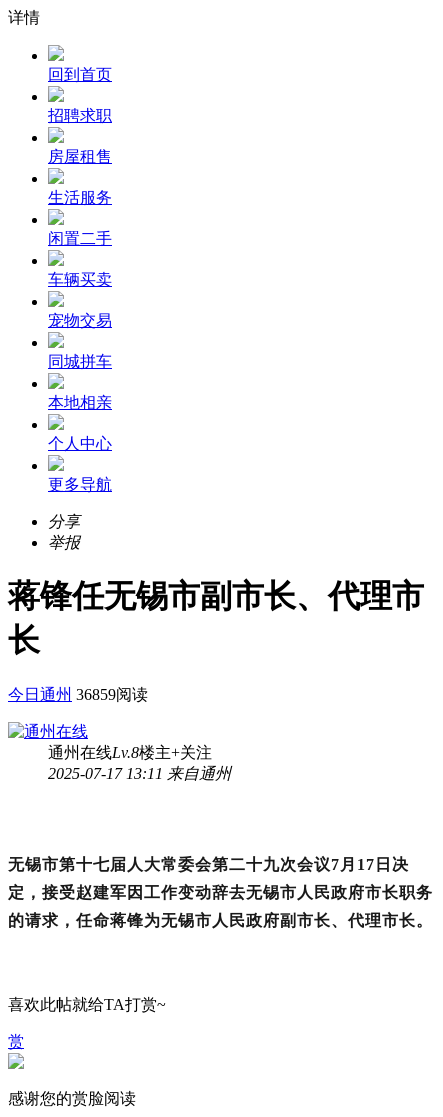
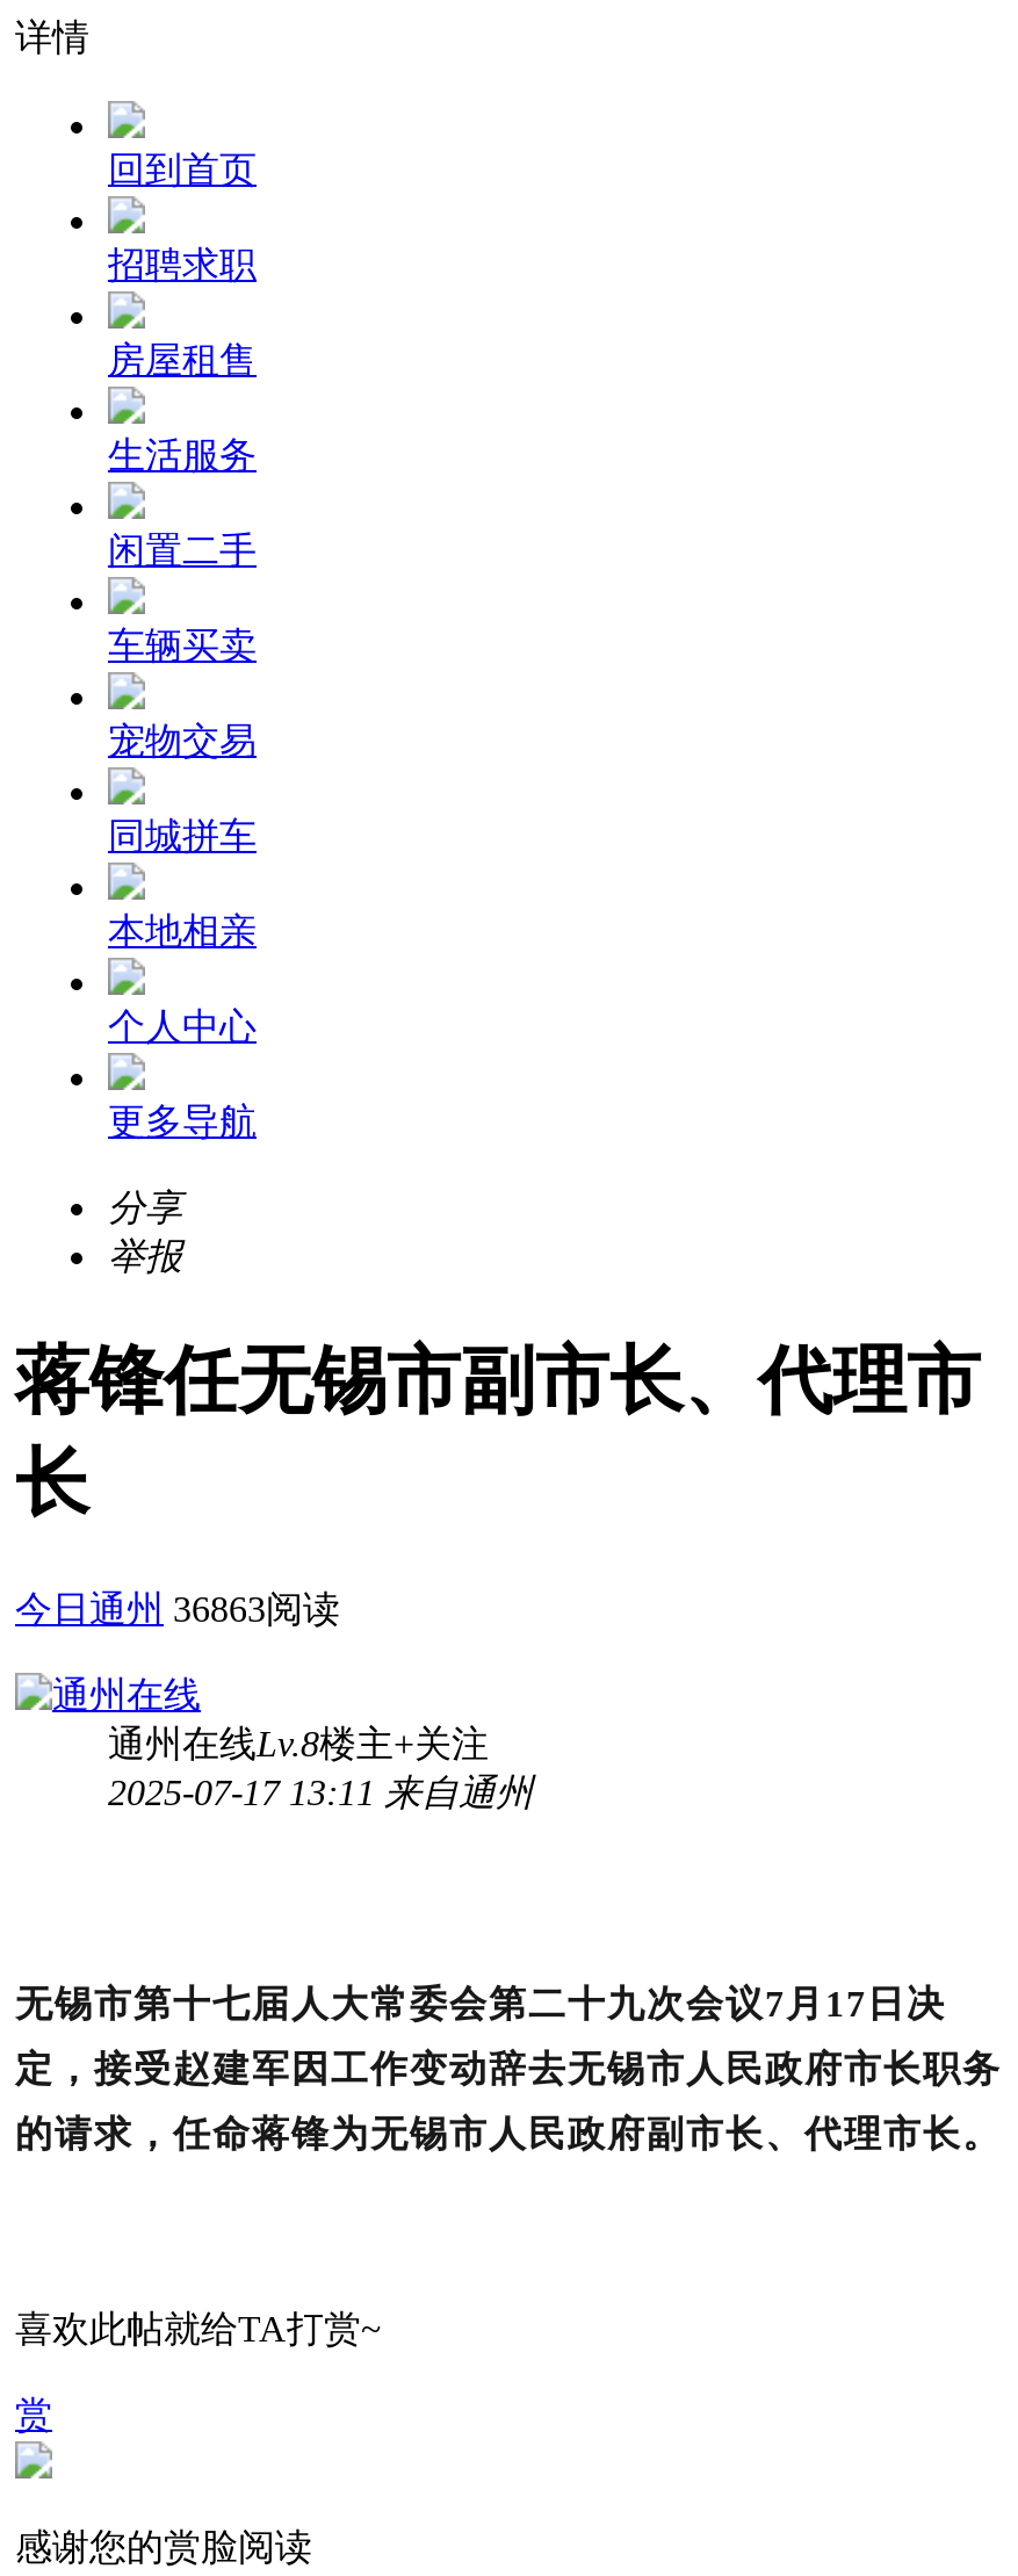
- 今日通州 36859阅读
+ 今日通州 36863阅读
